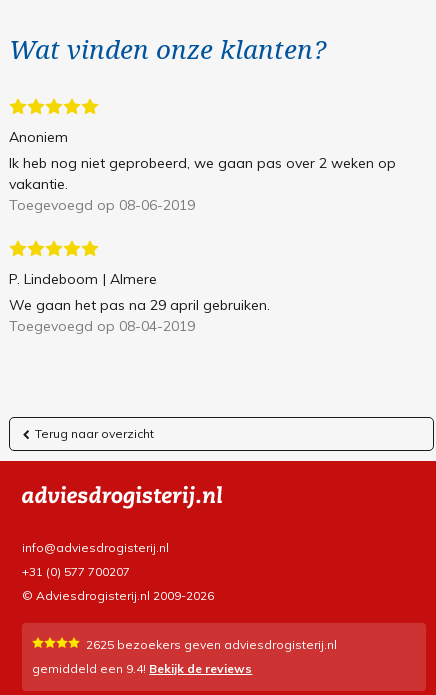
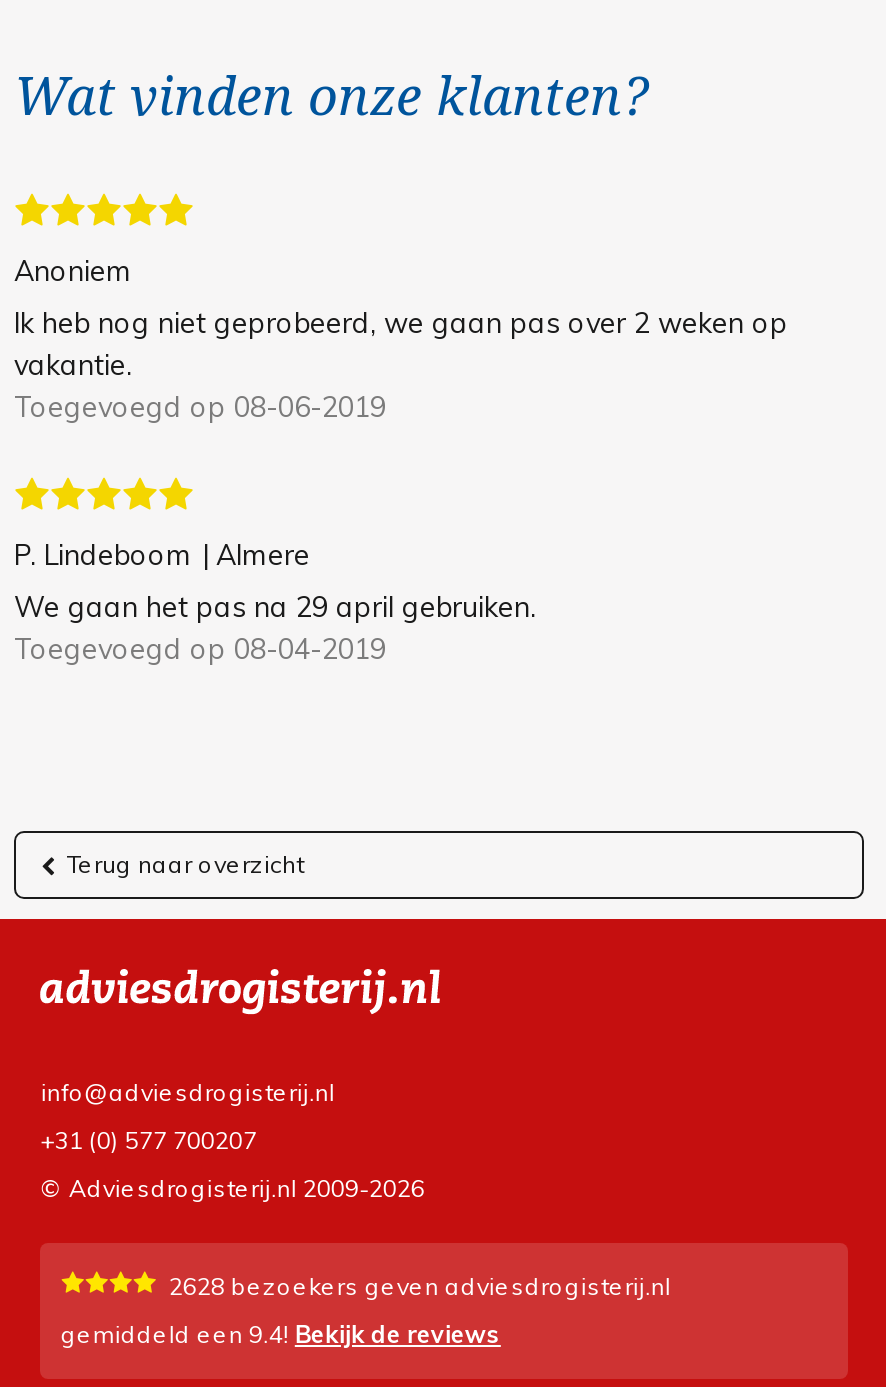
- 2625 bezoekers geven adviesdrogisterij.nl
+ 2628 bezoekers geven adviesdrogisterij.nl
